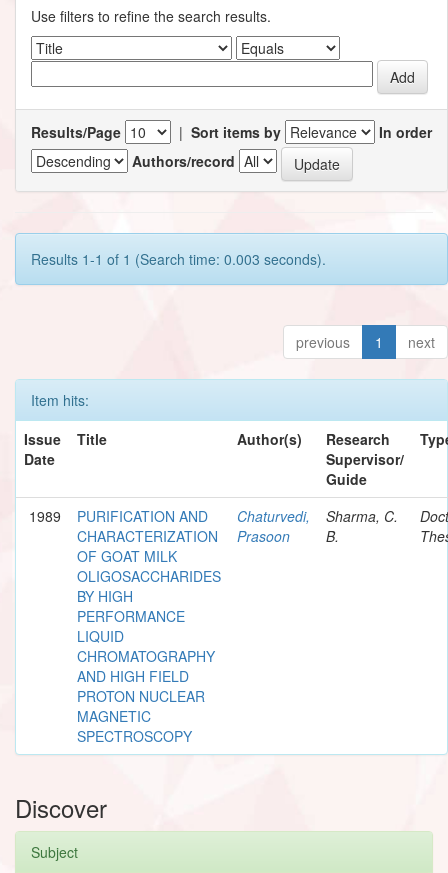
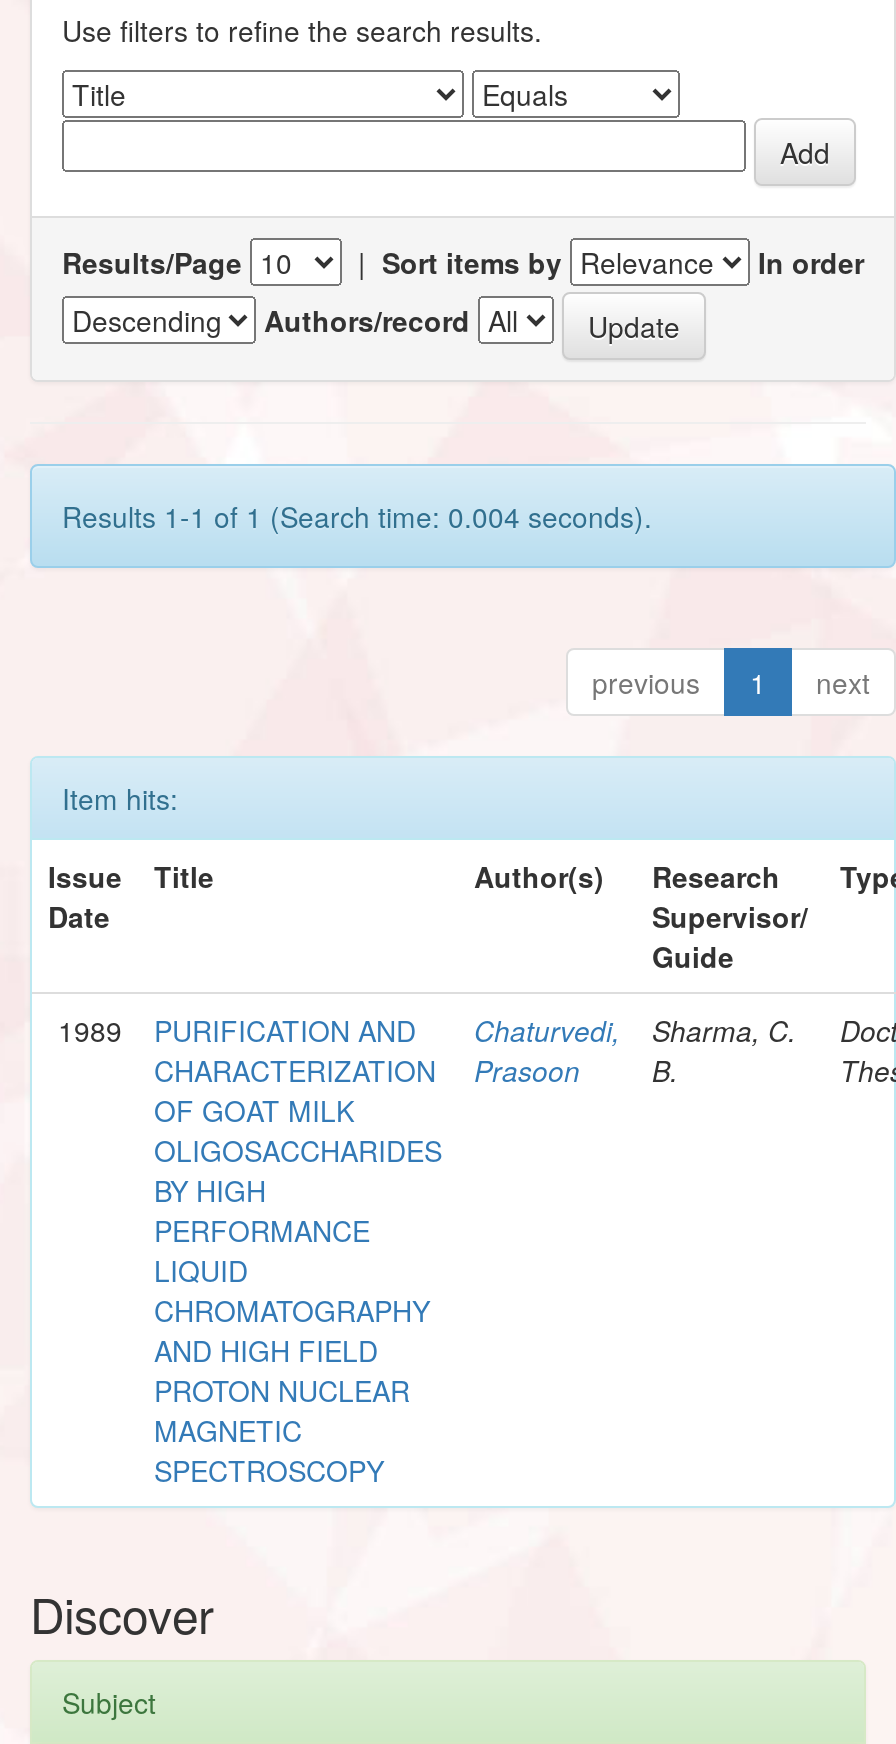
- Results 1-1 of 1 (Search time: 0.003 seconds).
+ Results 1-1 of 1 (Search time: 0.004 seconds).
